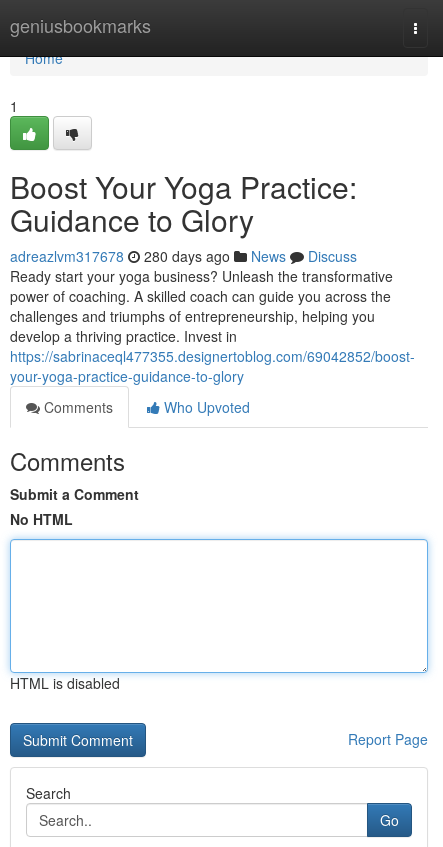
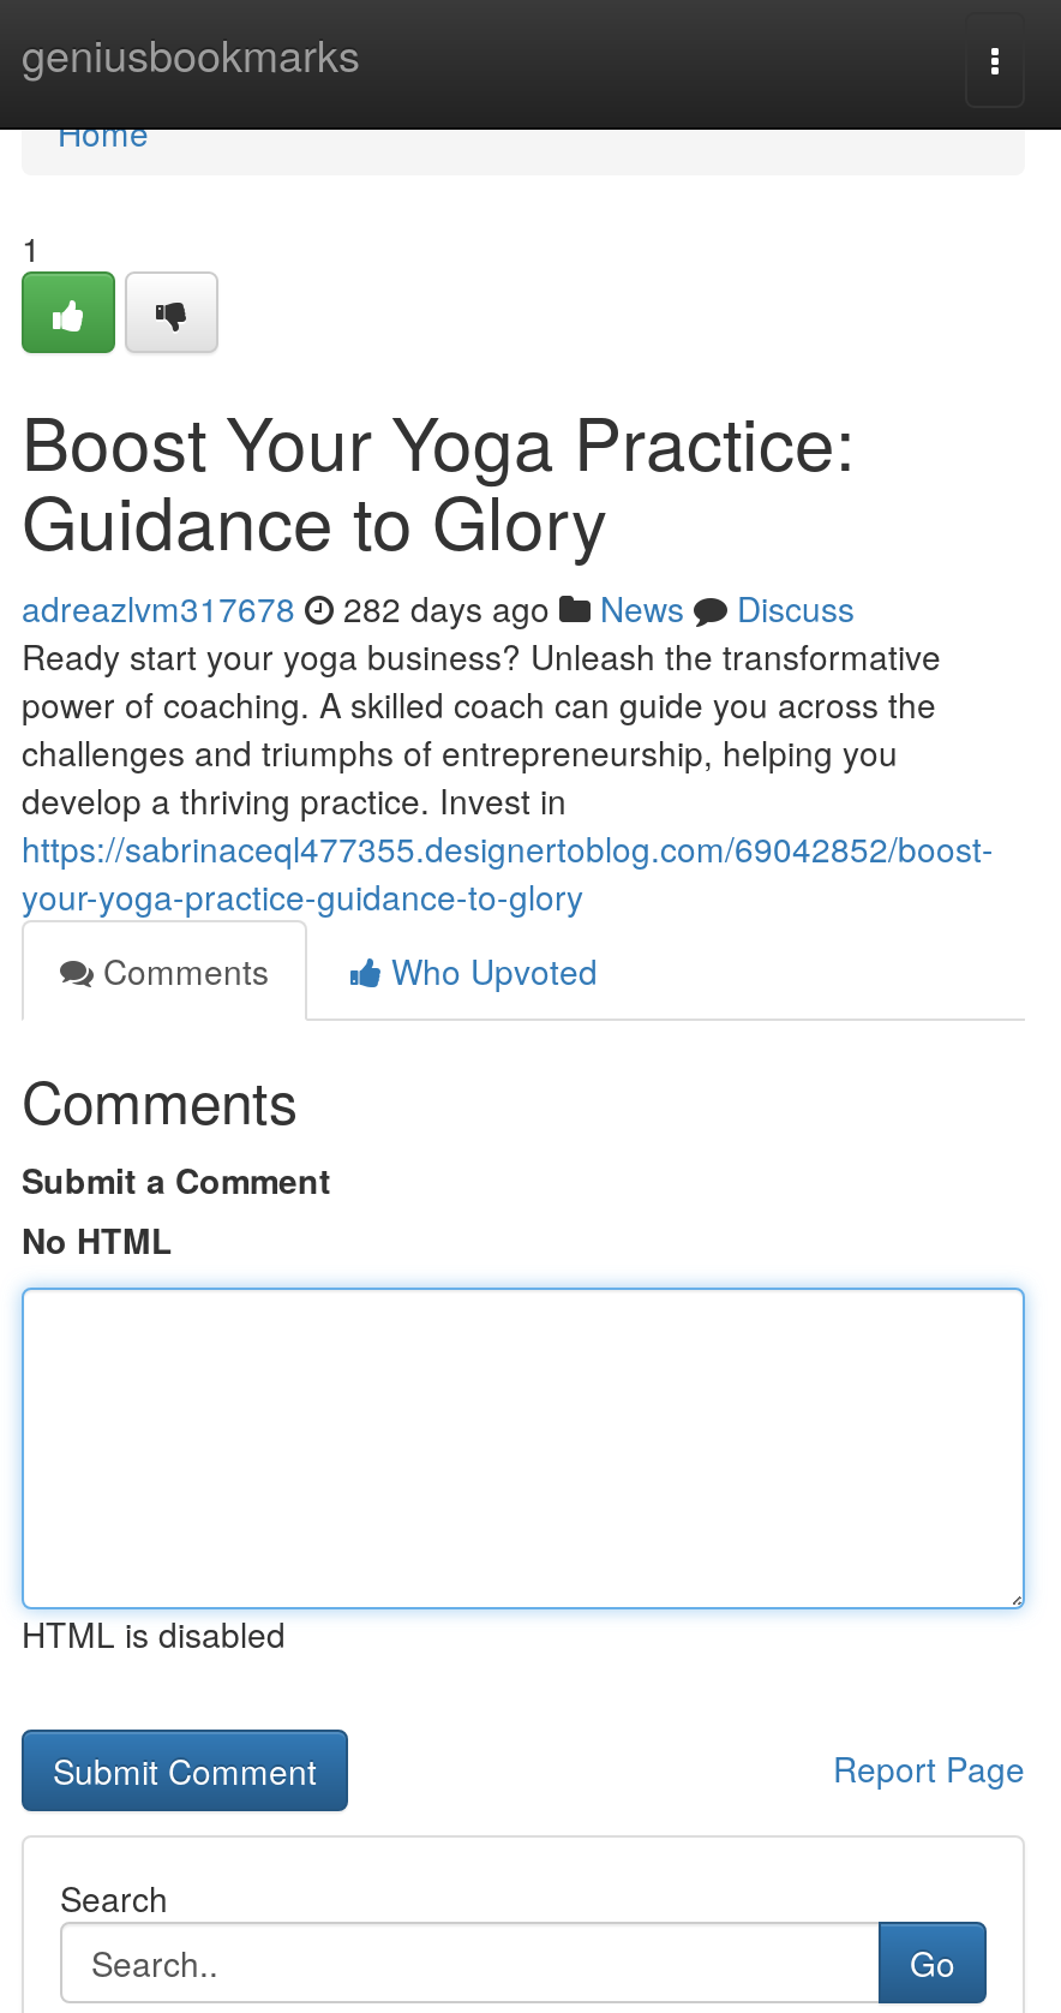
- adreazlvm317678 280 days ago News Discuss
+ adreazlvm317678 282 days ago News Discuss
